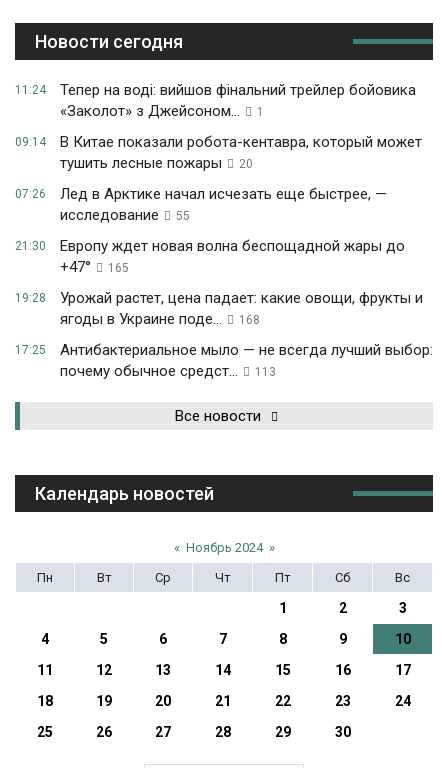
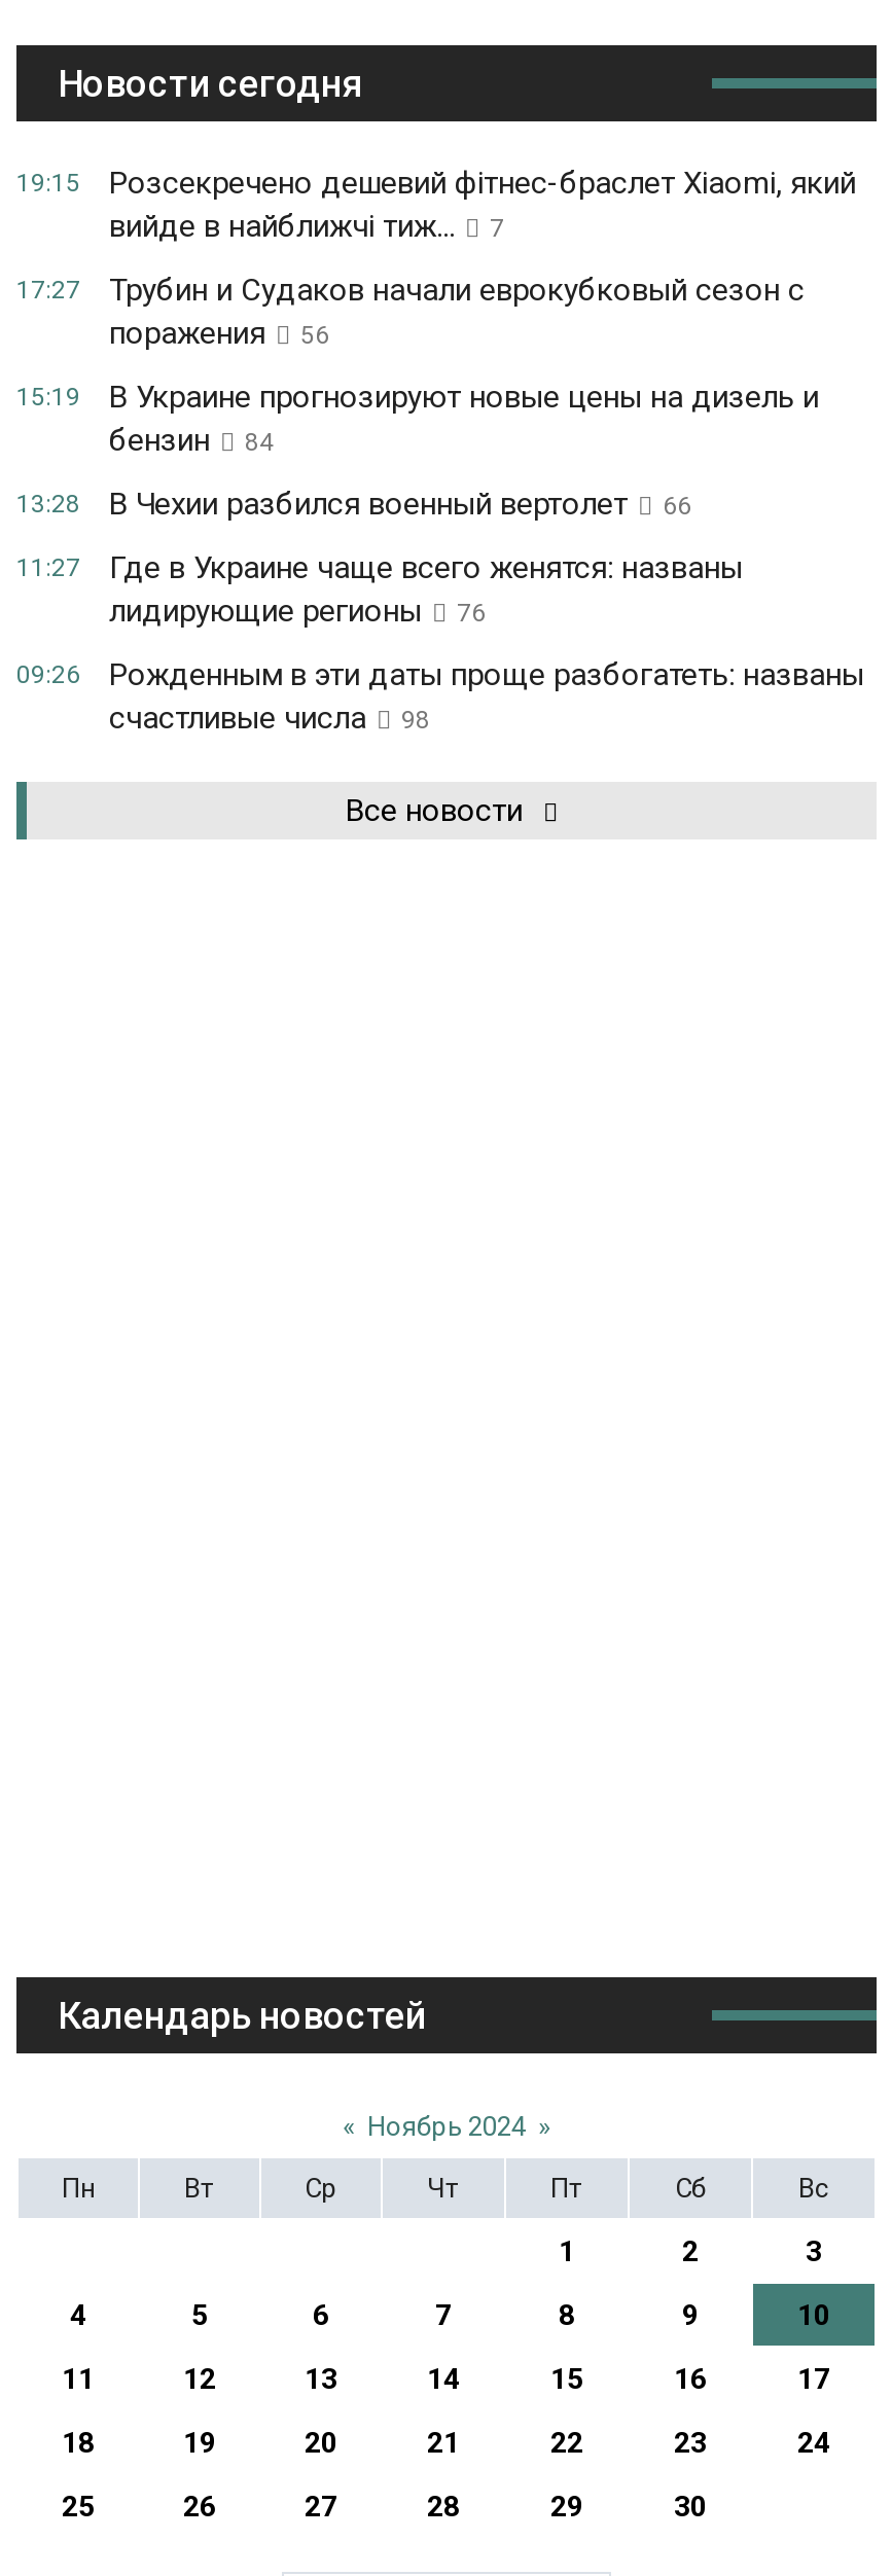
- 11:24
- Тепер на воді: вийшов фінальний трейлер бойовика
- «Заколот» з Джейсоном...
- 1
+ 19:15
+ Розсекречено дешевий фітнес-браслет Xiaomi, який
+ вийде в найближчі тиж...
+ 7

- 09:14
- В Китае показали робота-кентавра, который может
- тушить лесные пожары
- 20
+ 17:27
+ Трубин и Судаков начали еврокубковый сезон с
+ поражения
+ 56

- 07:26
- Лед в Арктике начал исчезать еще быстрее, —
- исследование
- 55
+ 15:19
+ В Украине прогнозируют новые цены на дизель и
+ бензин
+ 84

- 21:30
- Европу ждет новая волна беспощадной жары до
- +47°
- 165
+ 13:28
+ В Чехии разбился военный вертолет
+ 66

- 19:28
- Урожай растет, цена падает: какие овощи, фрукты и
- ягоды в Украине поде...
- 168
+ 11:27
+ Где в Украине чаще всего женятся: названы
+ лидирующие регионы
+ 76

- 17:25
- Антибактериальное мыло — не всегда лучший выбор:
- почему обычное средст...
- 113
+ 09:26
+ Рожденным в эти даты проще разбогатеть: названы
+ счастливые числа
+ 98

moved up: Все новости
